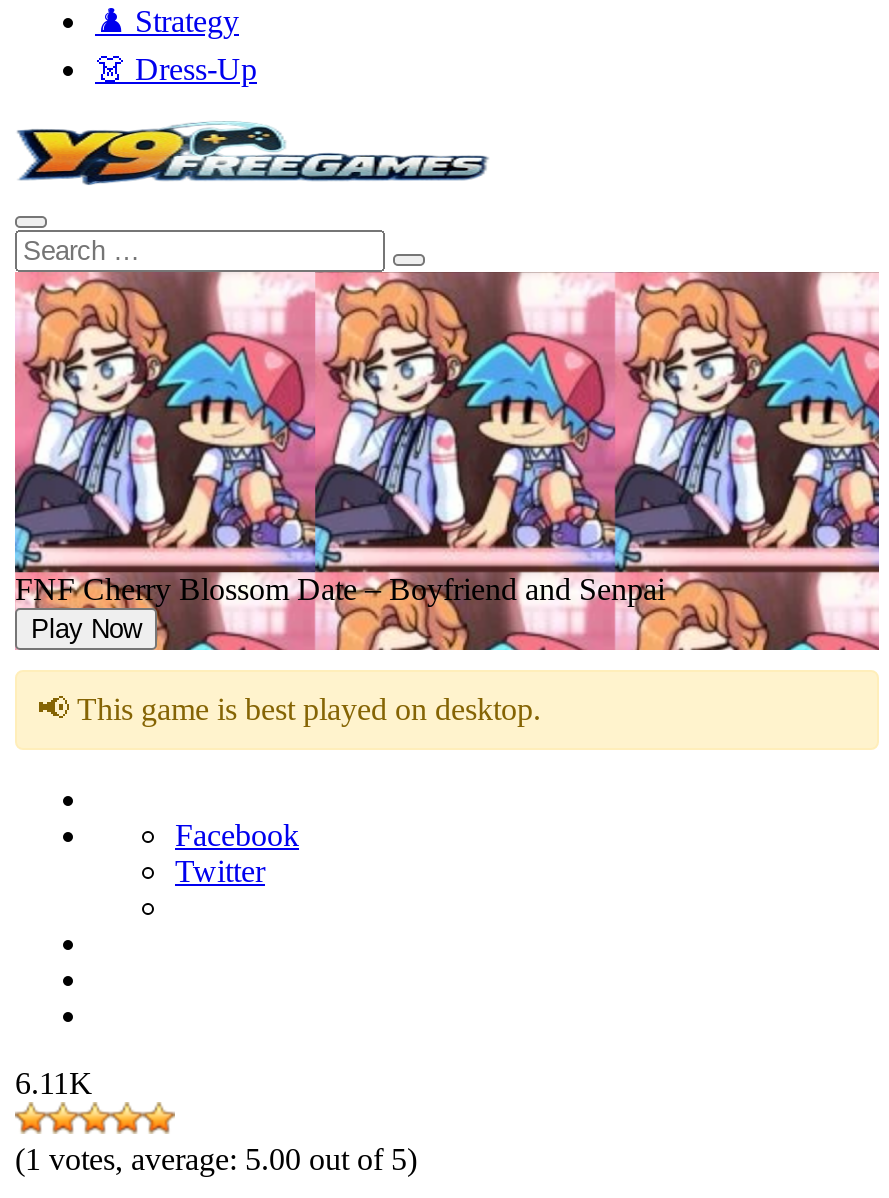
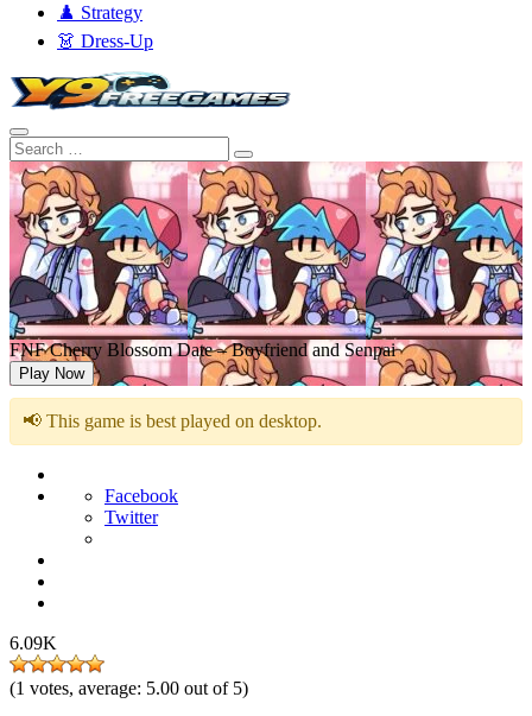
- 6.11K
+ 6.09K
